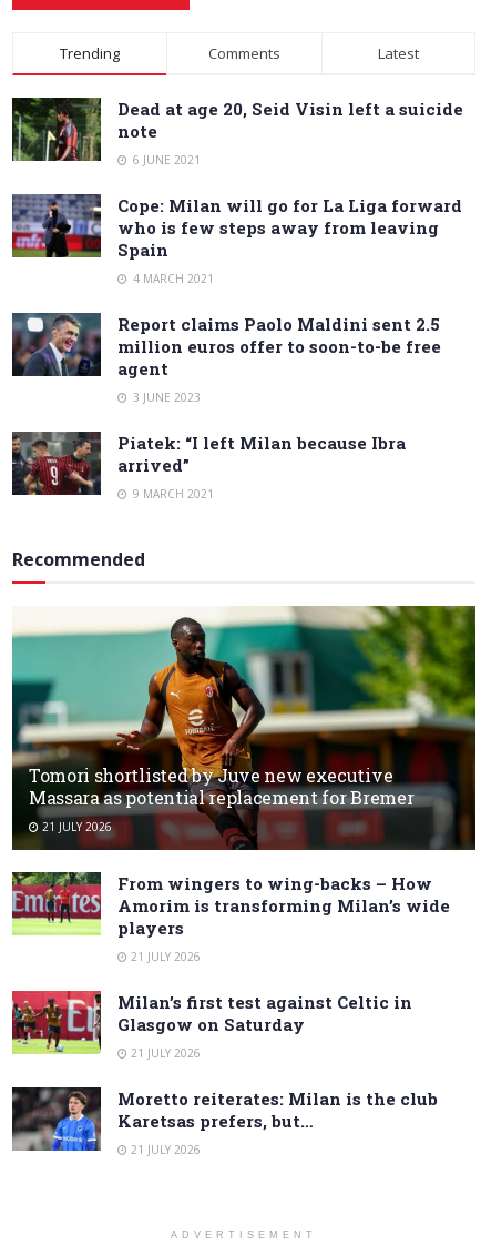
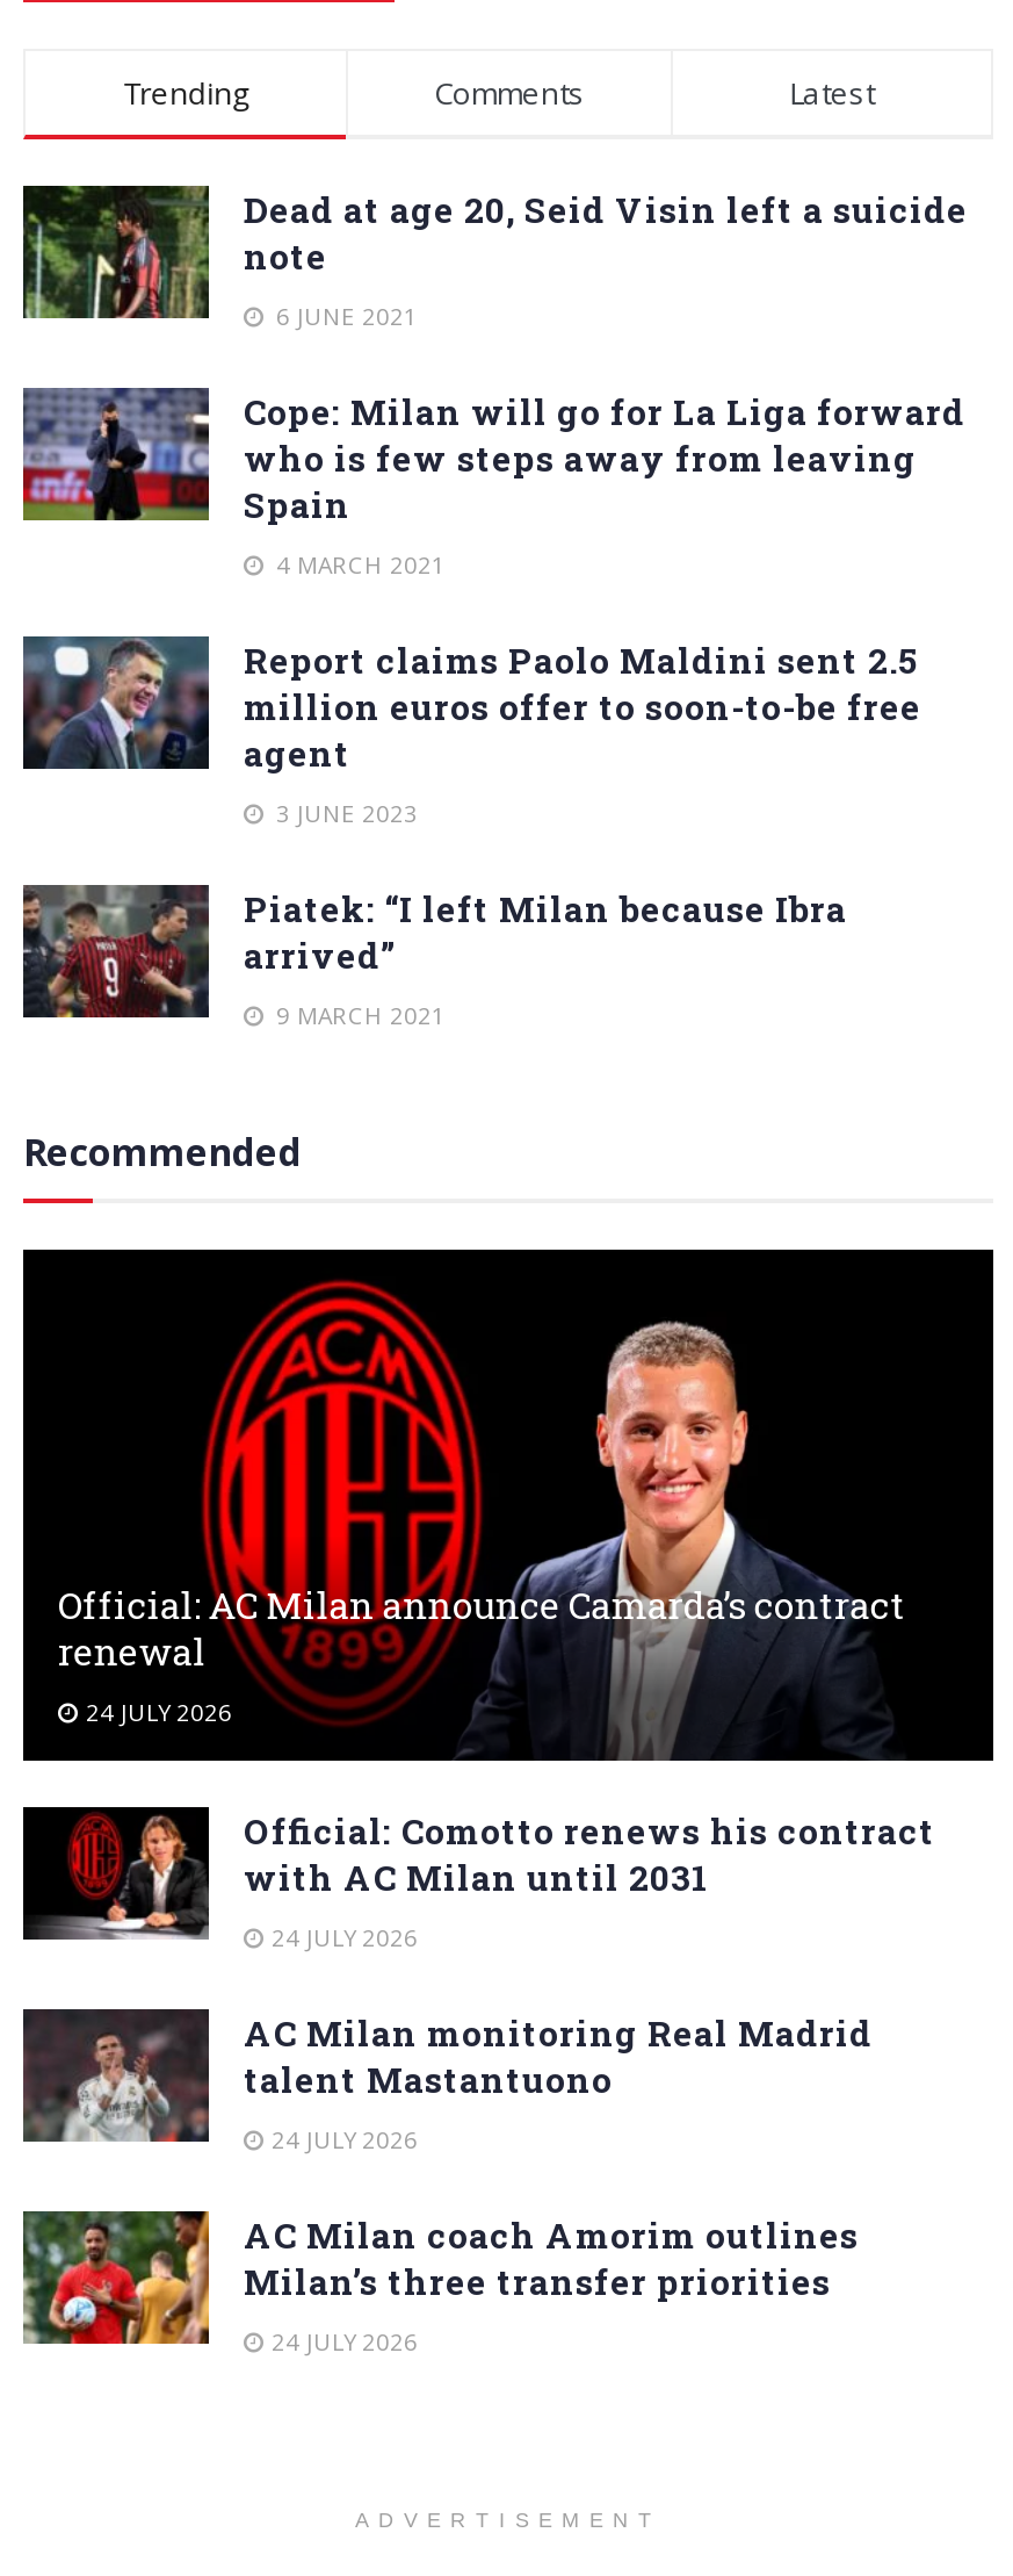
- [image]
- Tomori shortlisted by Juve new executive
- Massara as potential replacement for Bremer
- 21 JULY 2026
+ [image]
+ Official: AC Milan announce Camarda’s contract
+ renewal
+ 24 JULY 2026

- [image]
- From wingers to wing-backs – How
- Amorim is transforming Milan’s wide
- players
- 21 JULY 2026
+ [image]
+ Official: Comotto renews his contract
+ with AC Milan until 2031
+ 24 JULY 2026

- [image]
- Milan’s first test against Celtic in
- Glasgow on Saturday
- 21 JULY 2026
+ [image]
+ AC Milan monitoring Real Madrid
+ talent Mastantuono
+ 24 JULY 2026

- [image]
- Moretto reiterates: Milan is the club
- Karetsas prefers, but…
- 21 JULY 2026
+ [image]
+ AC Milan coach Amorim outlines
+ Milan’s three transfer priorities
+ 24 JULY 2026
